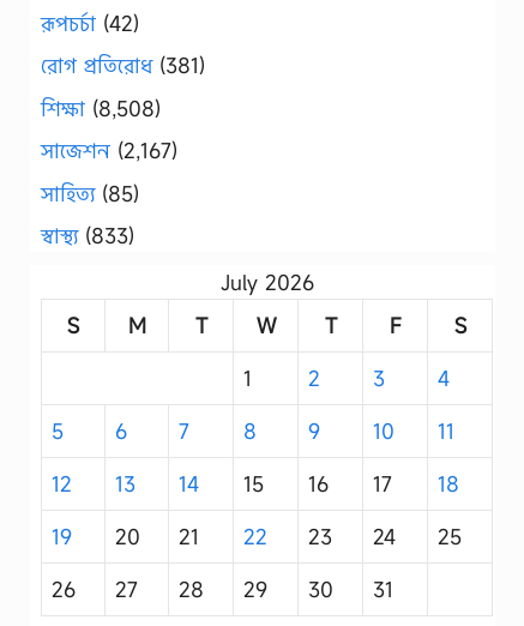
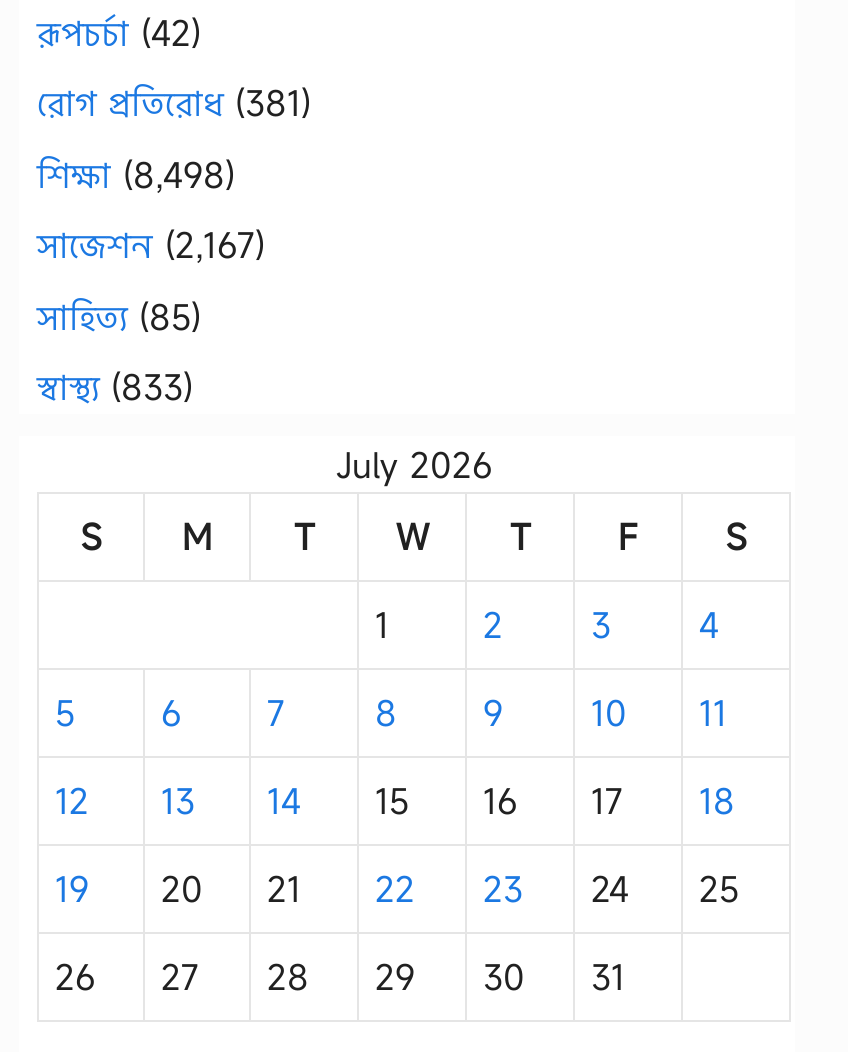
- শিক্ষা (8,508)
+ শিক্ষা (8,498)
